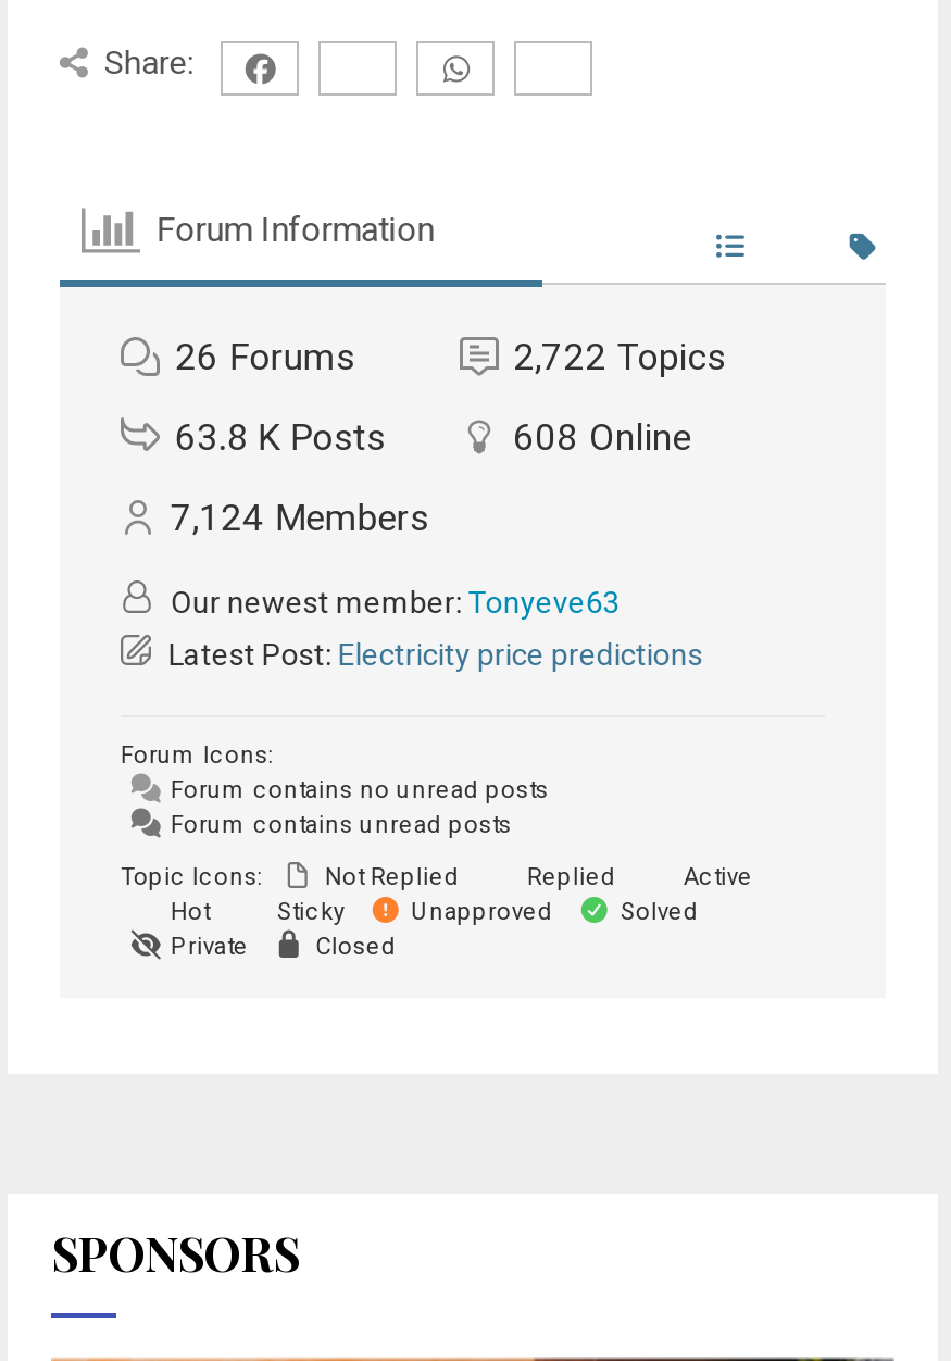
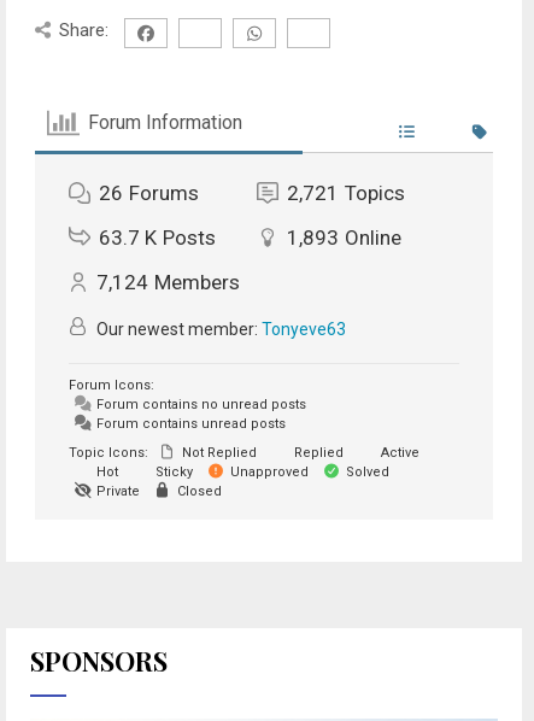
- 2,722 Topics
+ 2,721 Topics

- 63.8 K Posts
+ 63.7 K Posts

- 608 Online
+ 1,893 Online

- Latest Post: Electricity price predictions
